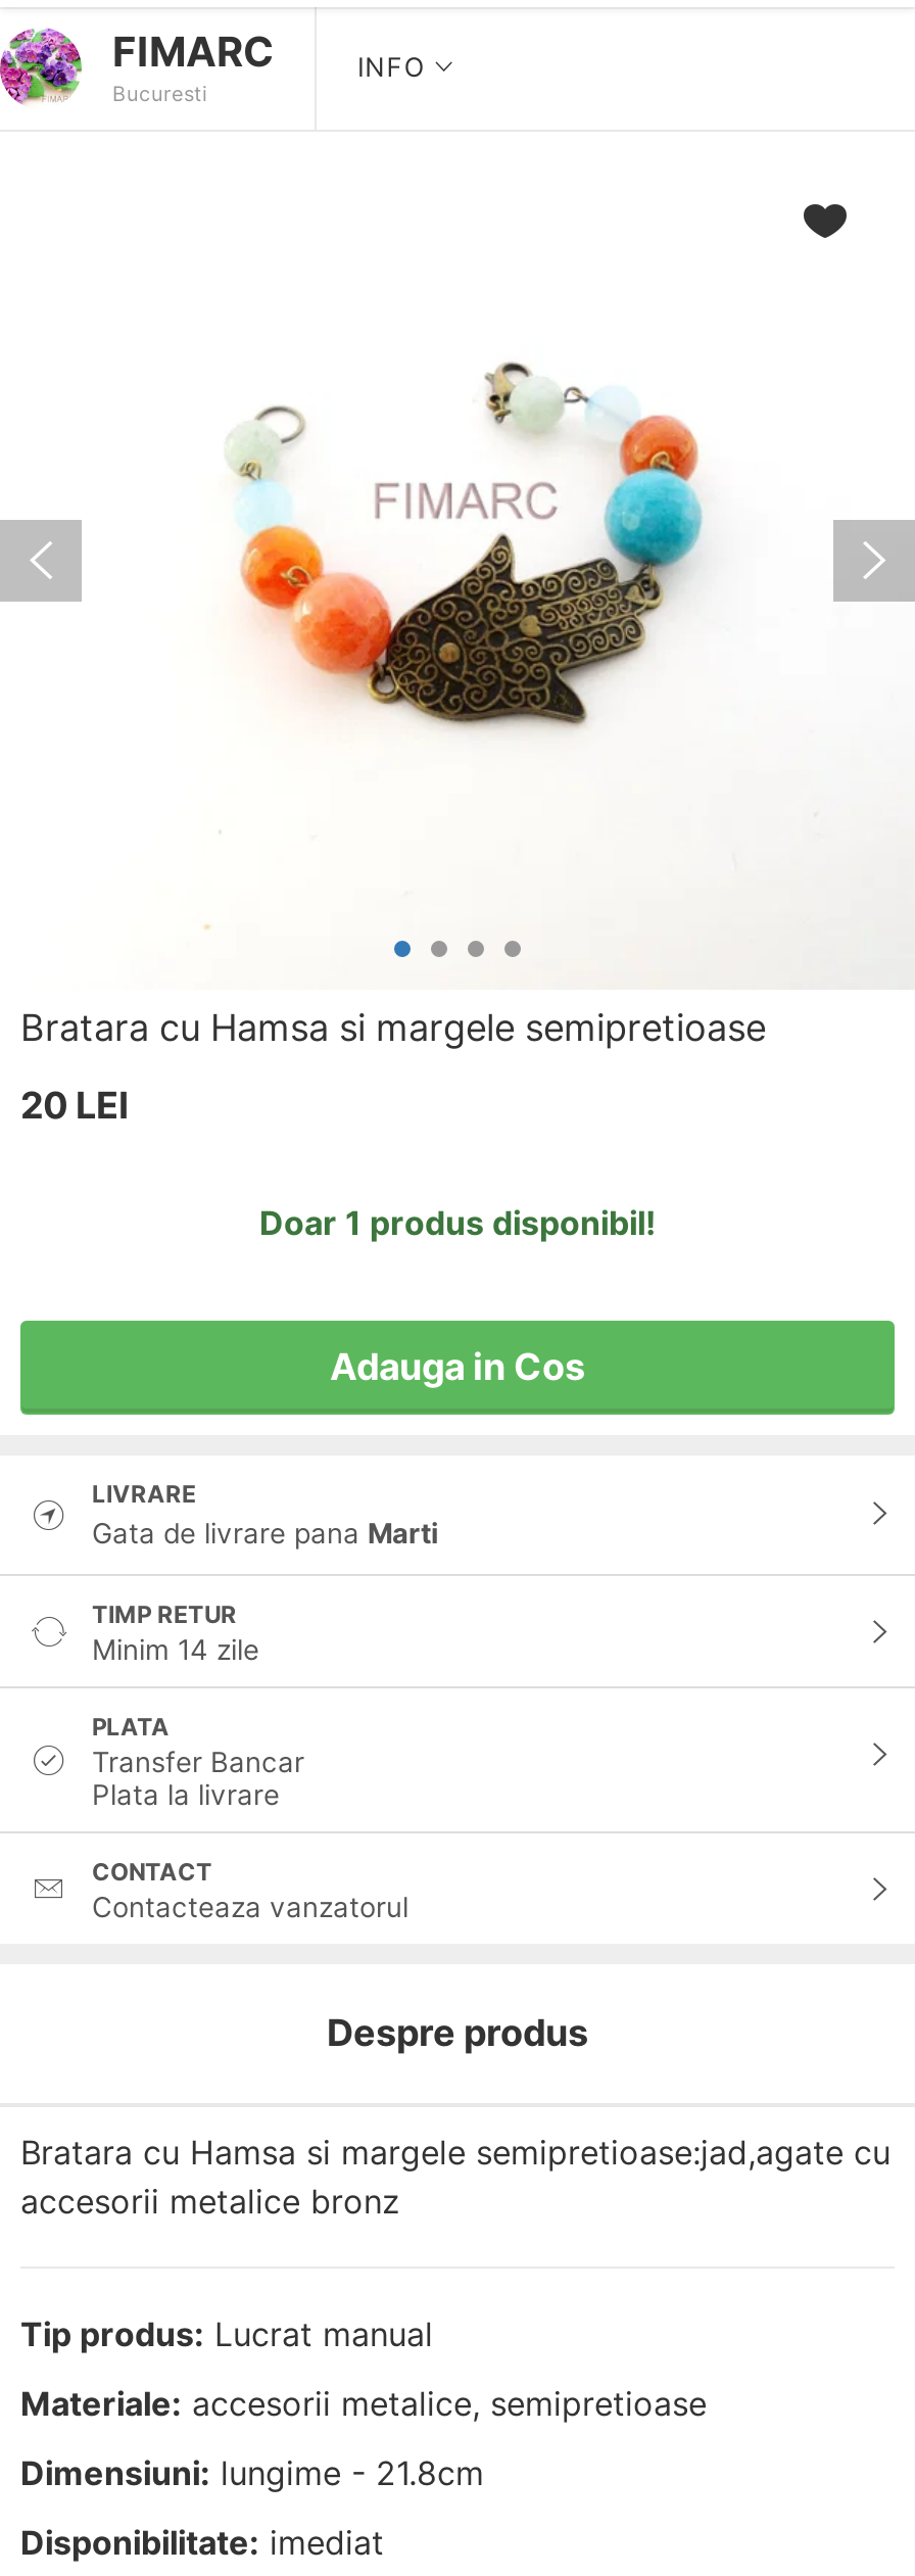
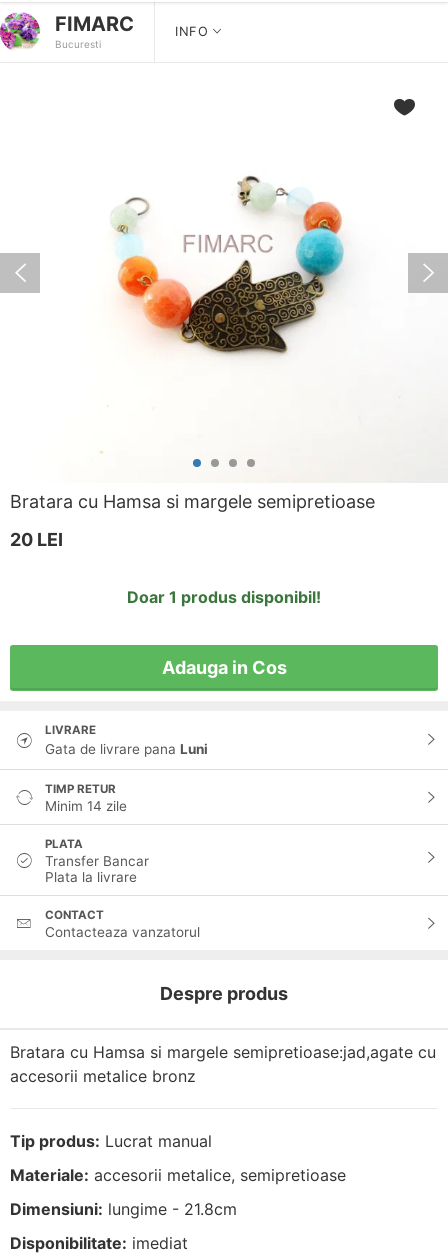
- Gata de livrare pana Marti
+ Gata de livrare pana Luni
